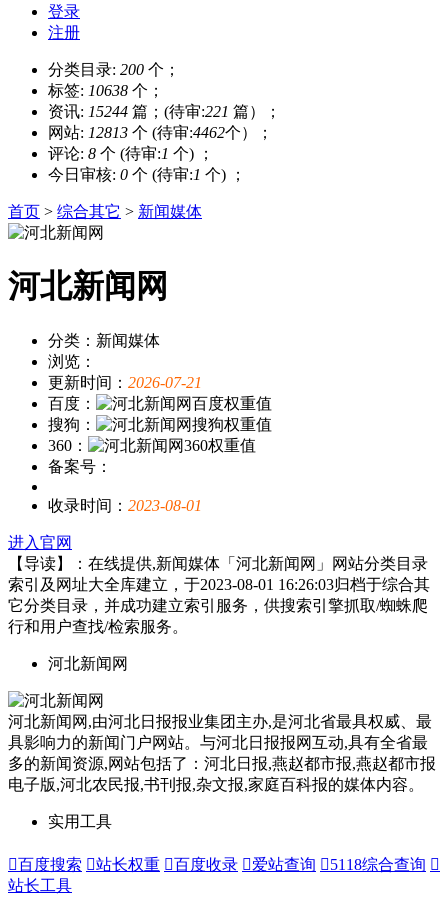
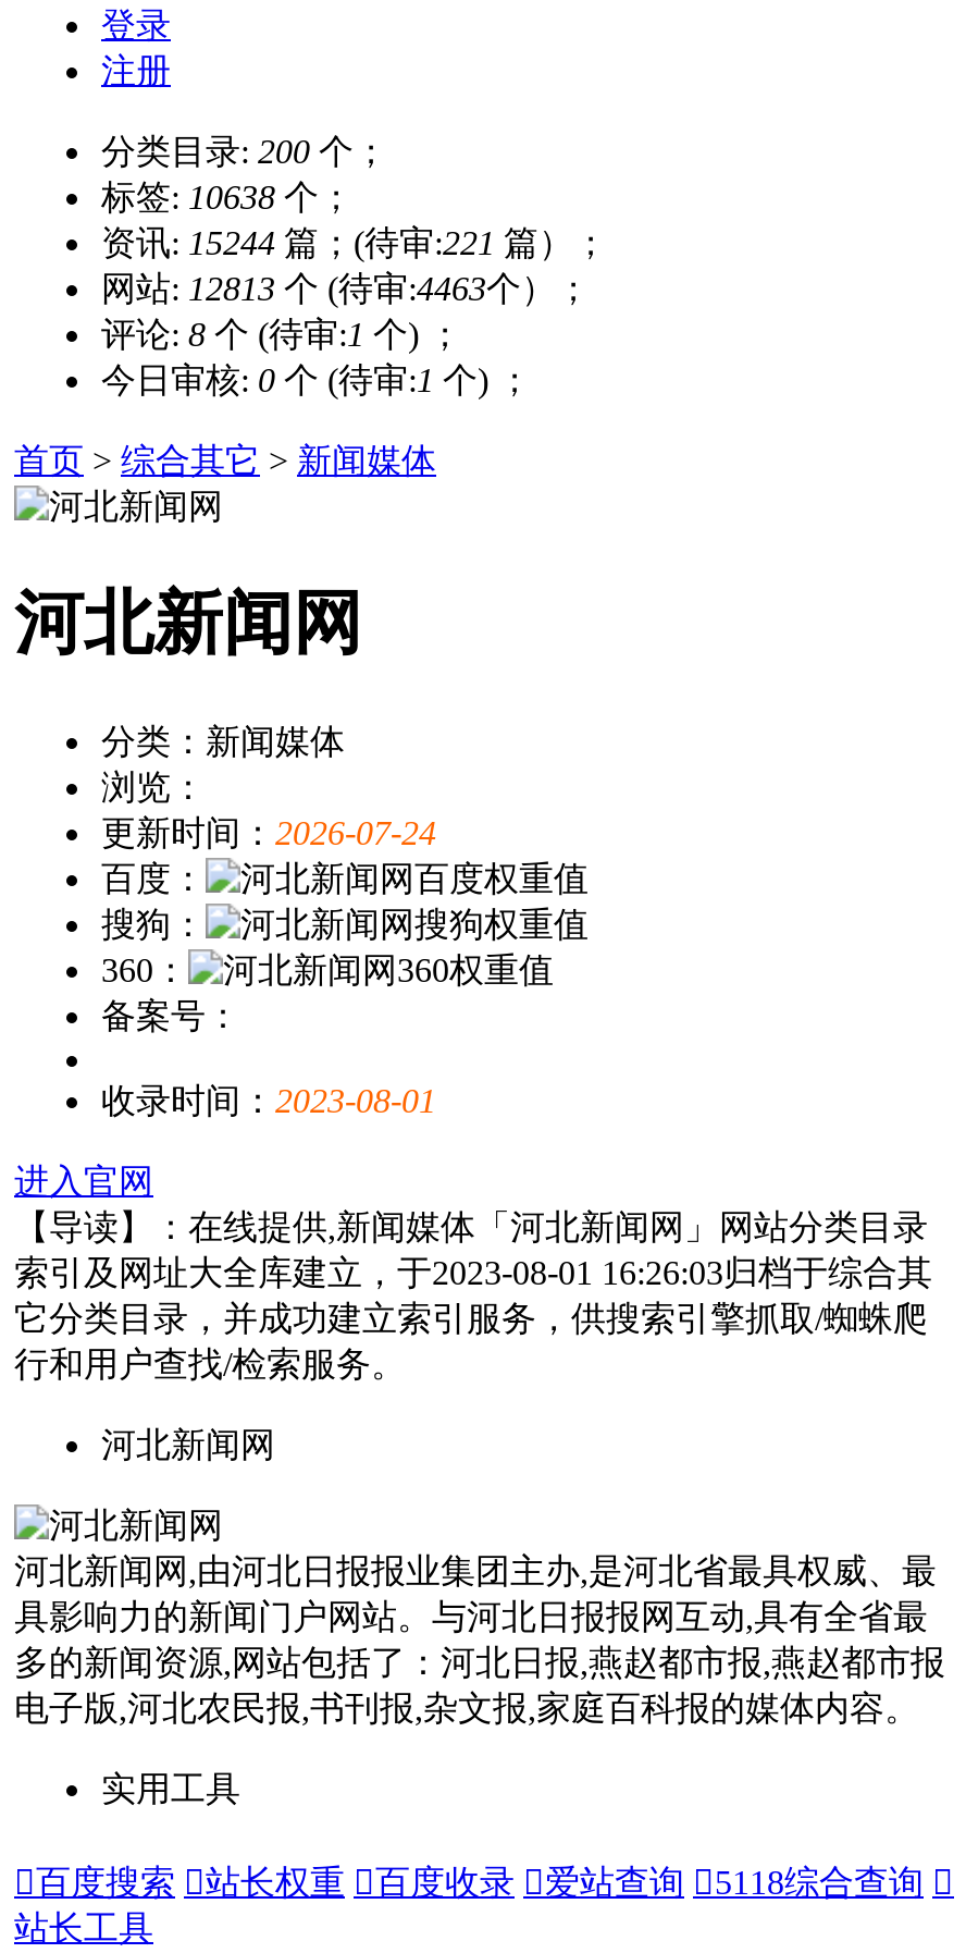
- 网站: 12813个 (待审:4462个）；
+ 网站: 12813个 (待审:4463个）；

- 更新时间：2026-07-21
+ 更新时间：2026-07-24
